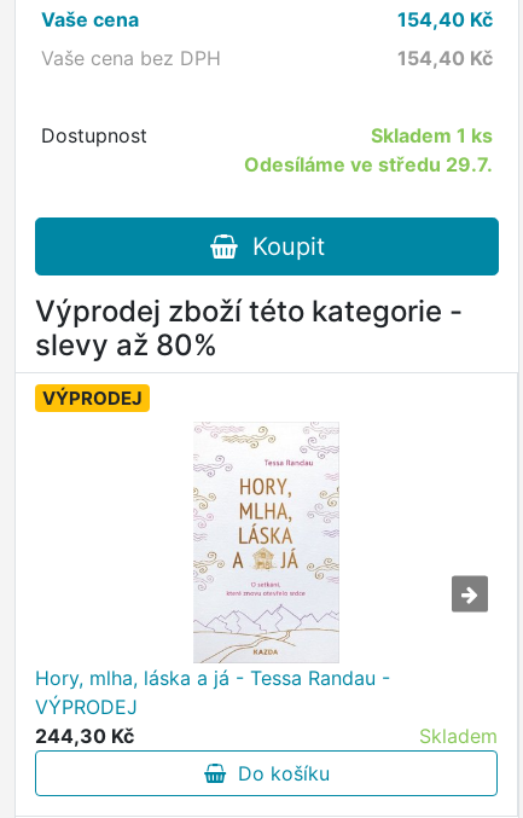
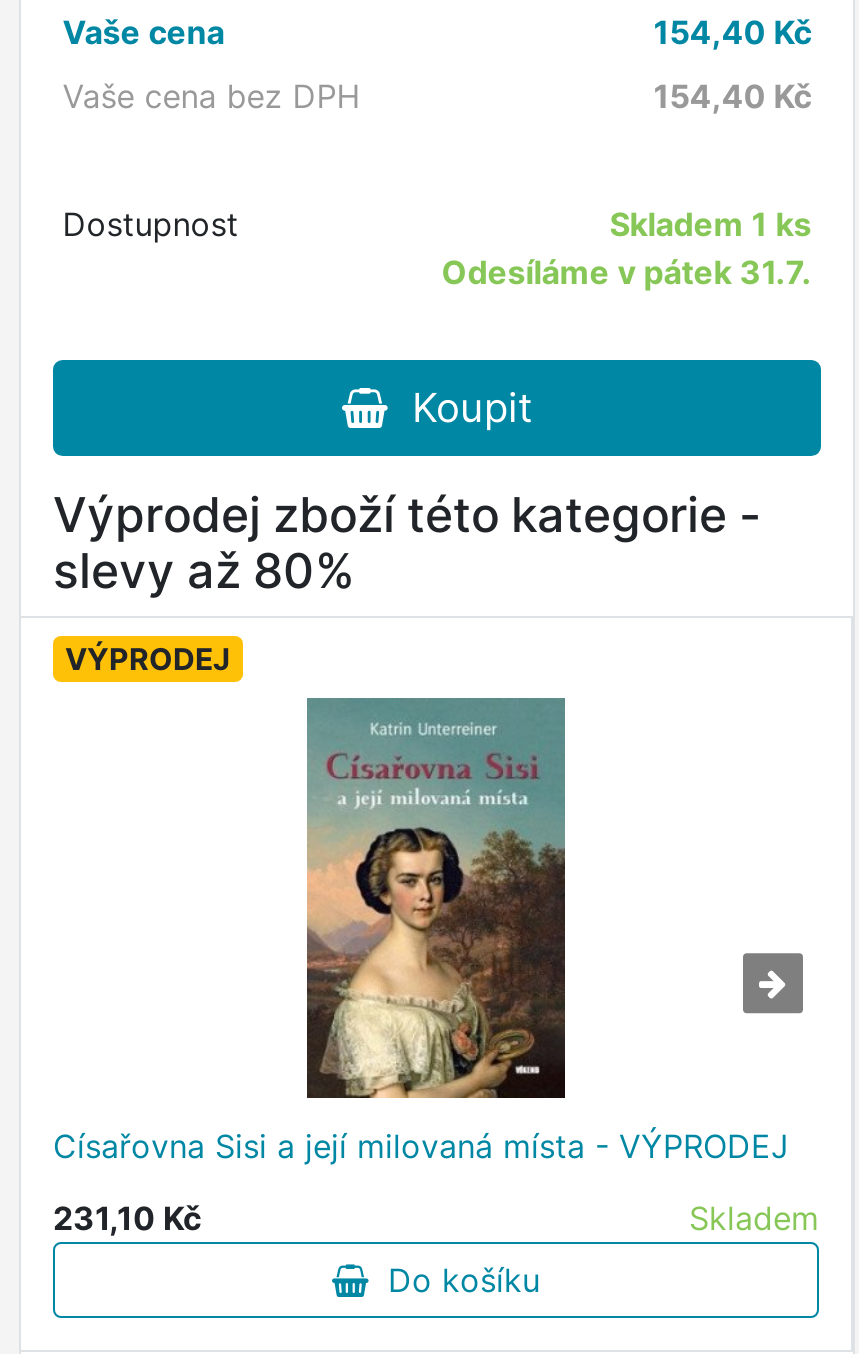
- Odesíláme ve středu 29.7.
+ Odesíláme v pátek 31.7.

- [image]
- Hory, mlha, láska a já - Tessa Randau -
- VÝPRODEJ
- 244,30 Kč
+ [image]
+ Císařovna Sisi a její milovaná místa - VÝPRODEJ
+ 231,10 Kč
